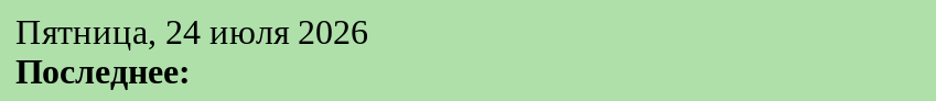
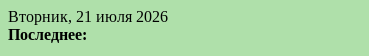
- Пятница, 24 июля 2026
+ Вторник, 21 июля 2026
